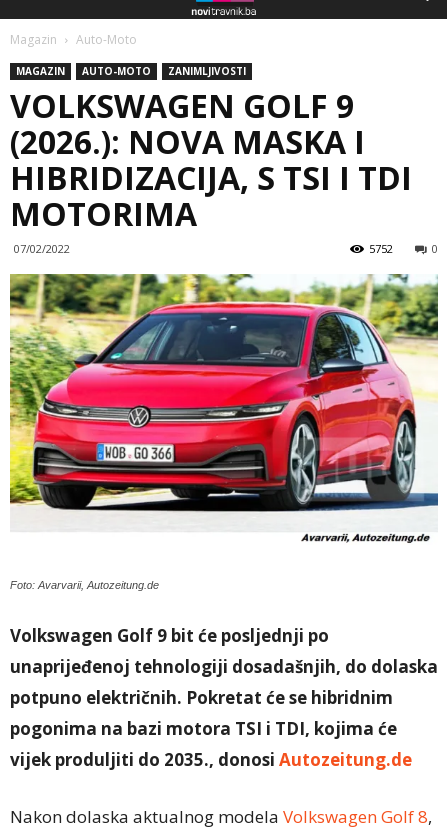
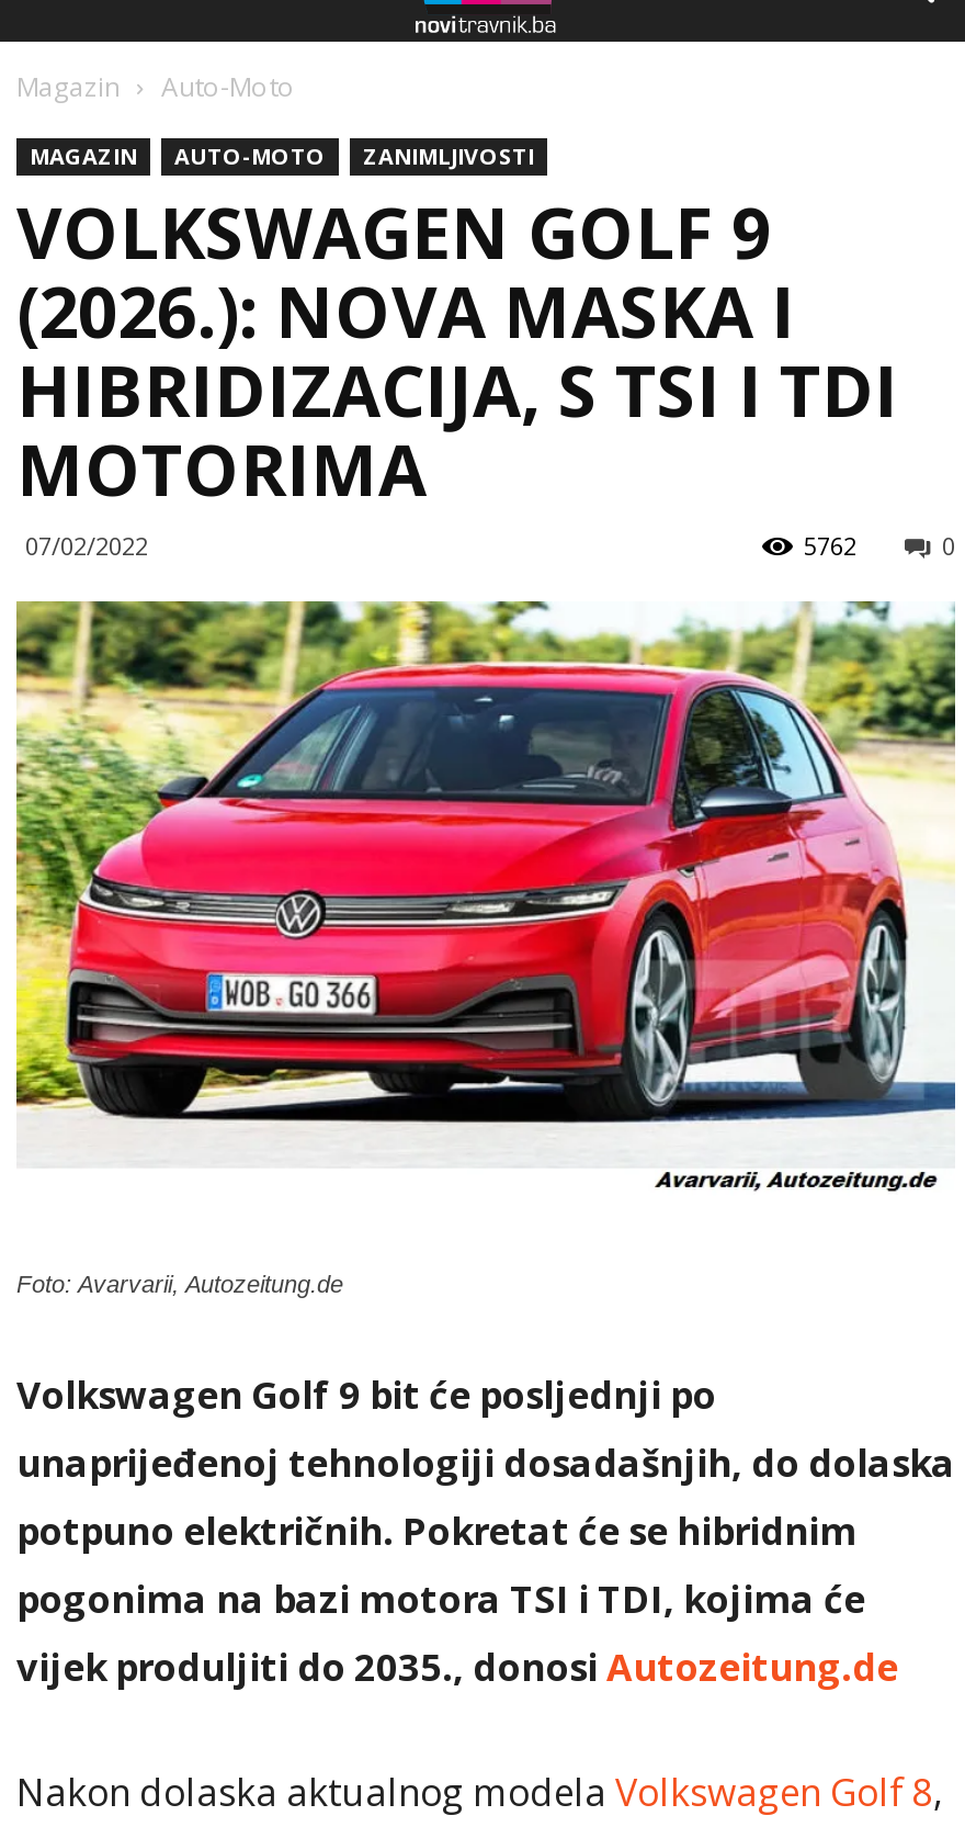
- 5752
+ 5762
